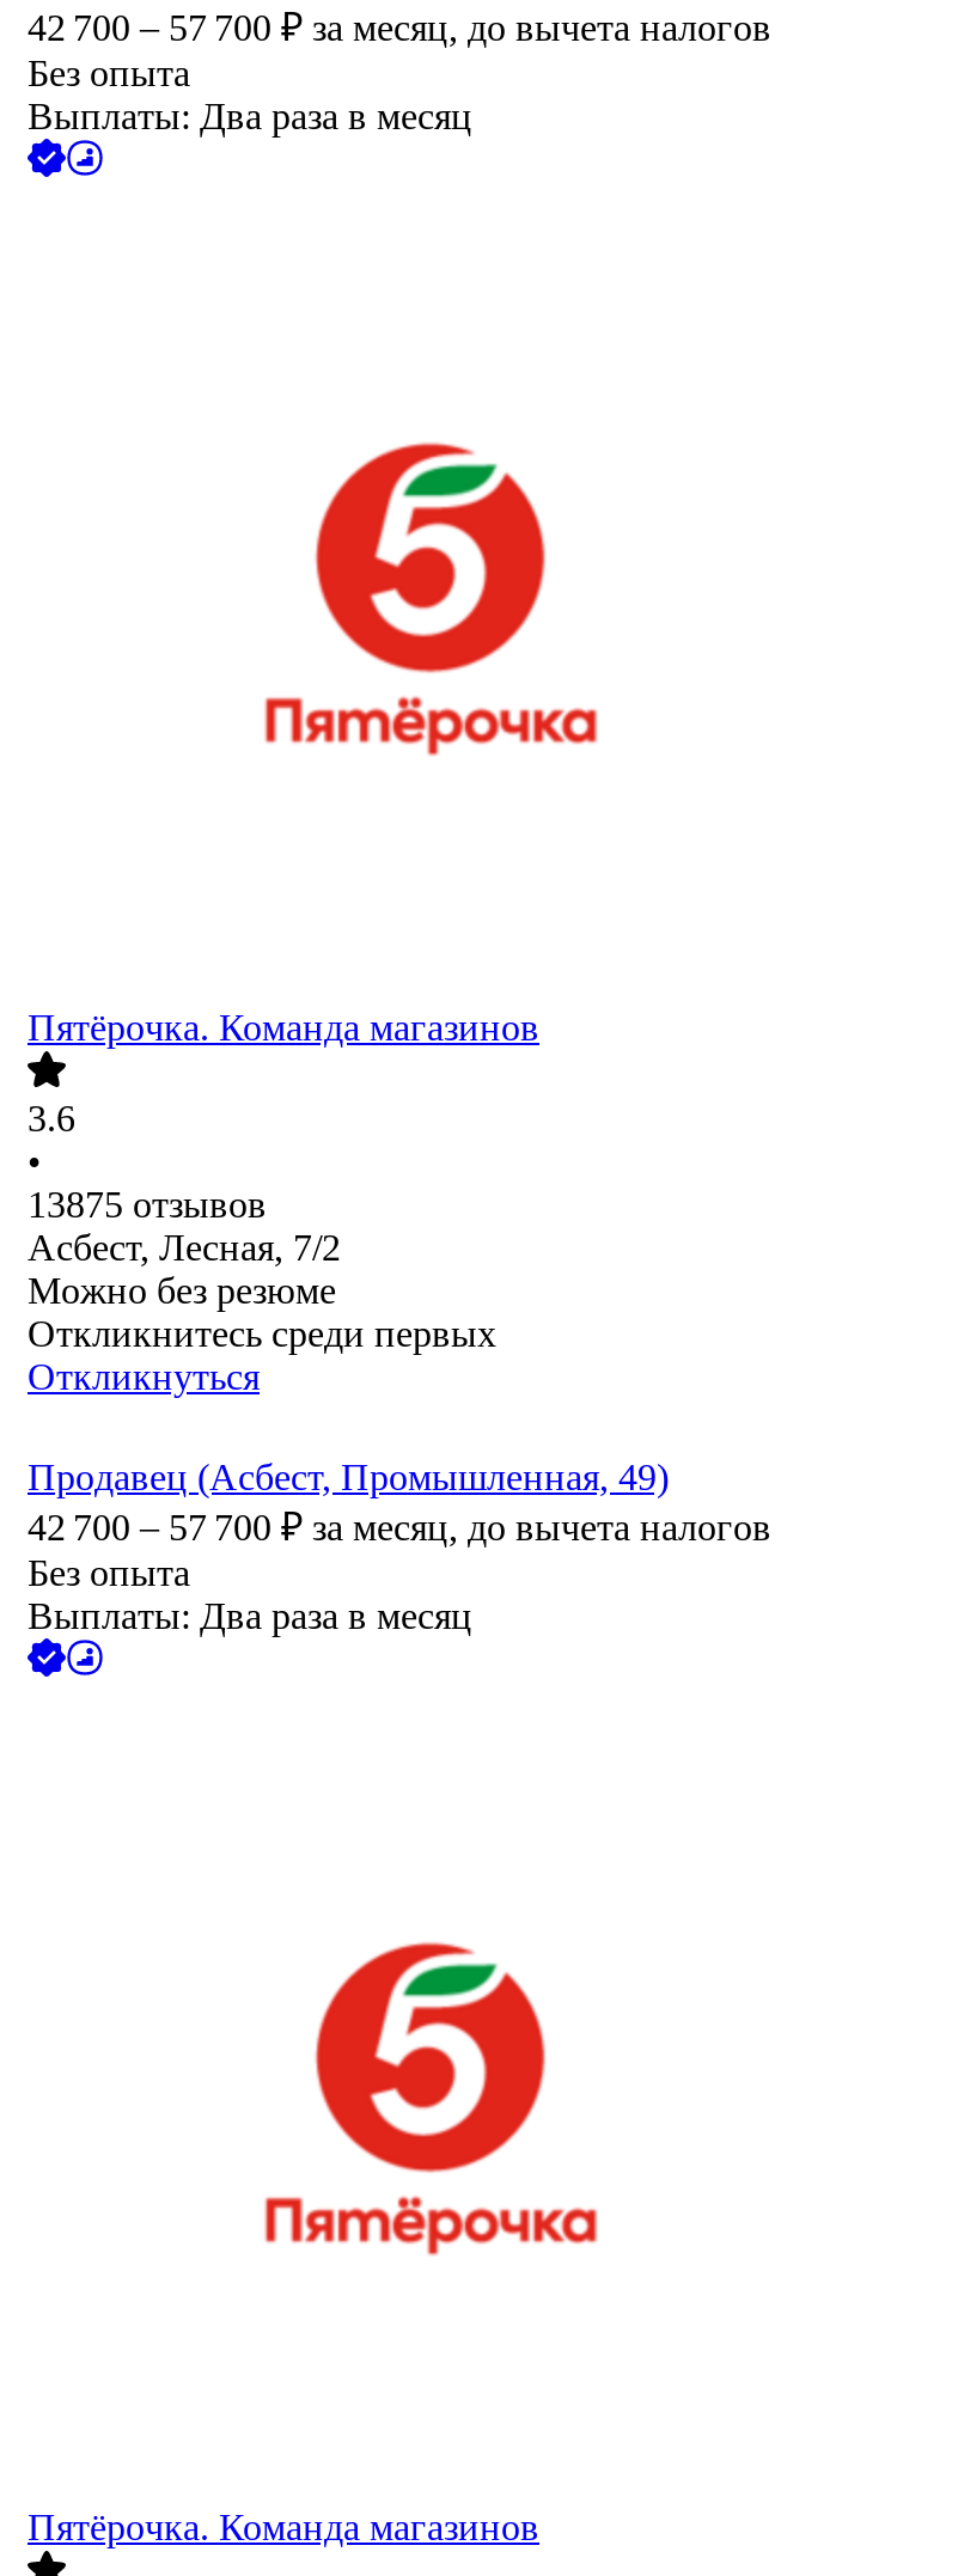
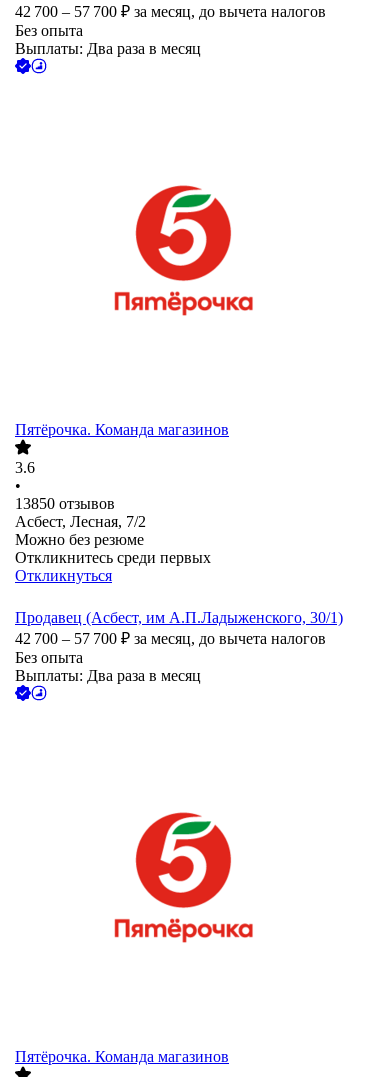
- 13875 отзывов
+ 13850 отзывов

- Продавец (Асбест, Промышленная, 49)
+ Продавец (Асбест, им А.П.Ладыженского, 30/1)
